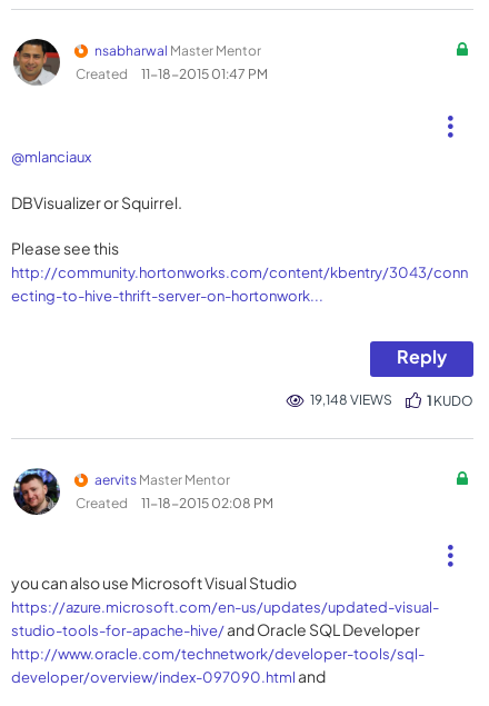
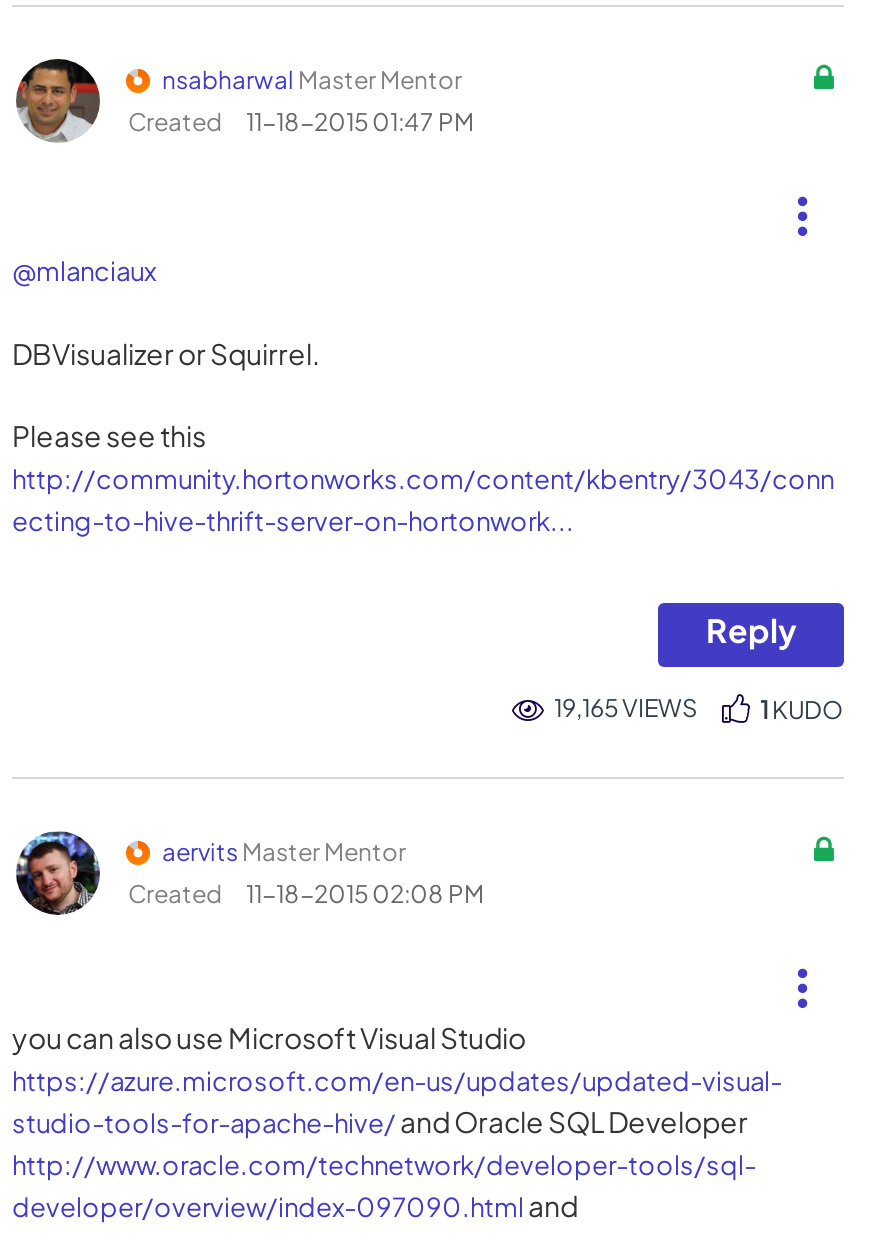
- 19,148 VIEWS
+ 19,165 VIEWS
